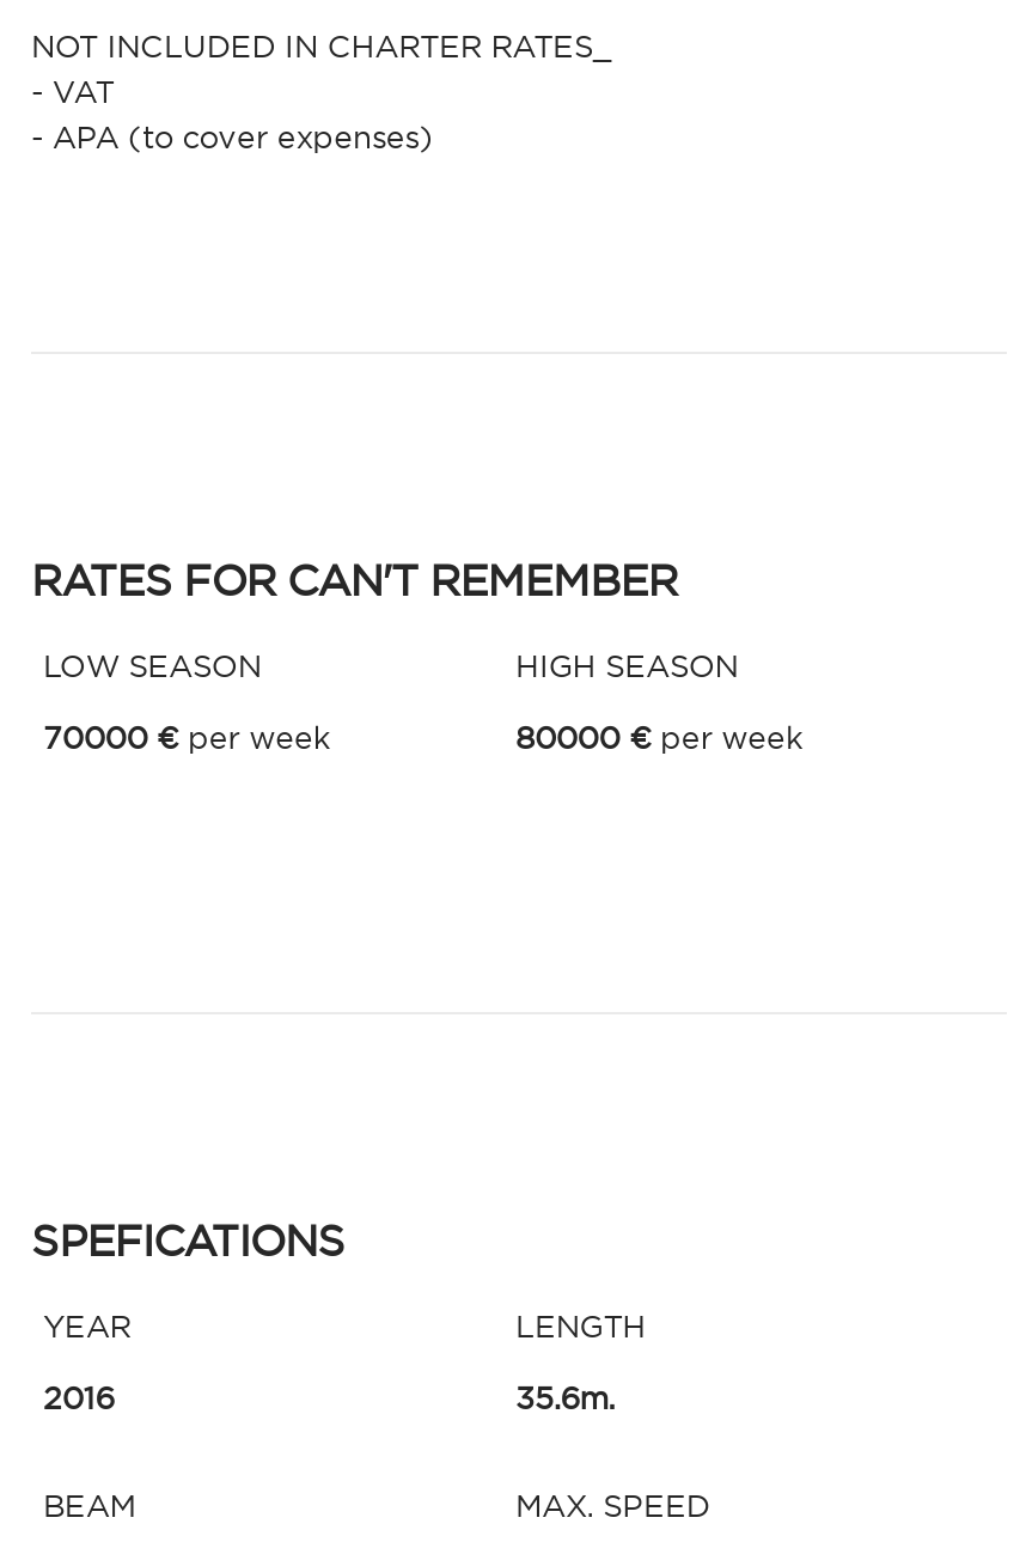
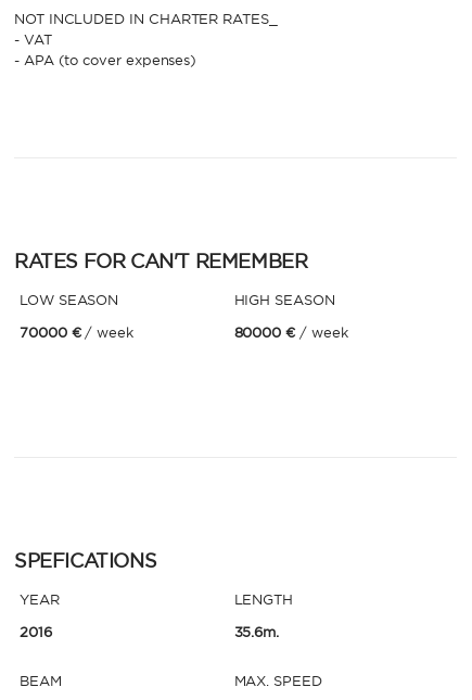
- 70000 € per week
+ 70000 € / week

- 80000 € per week
+ 80000 € / week
